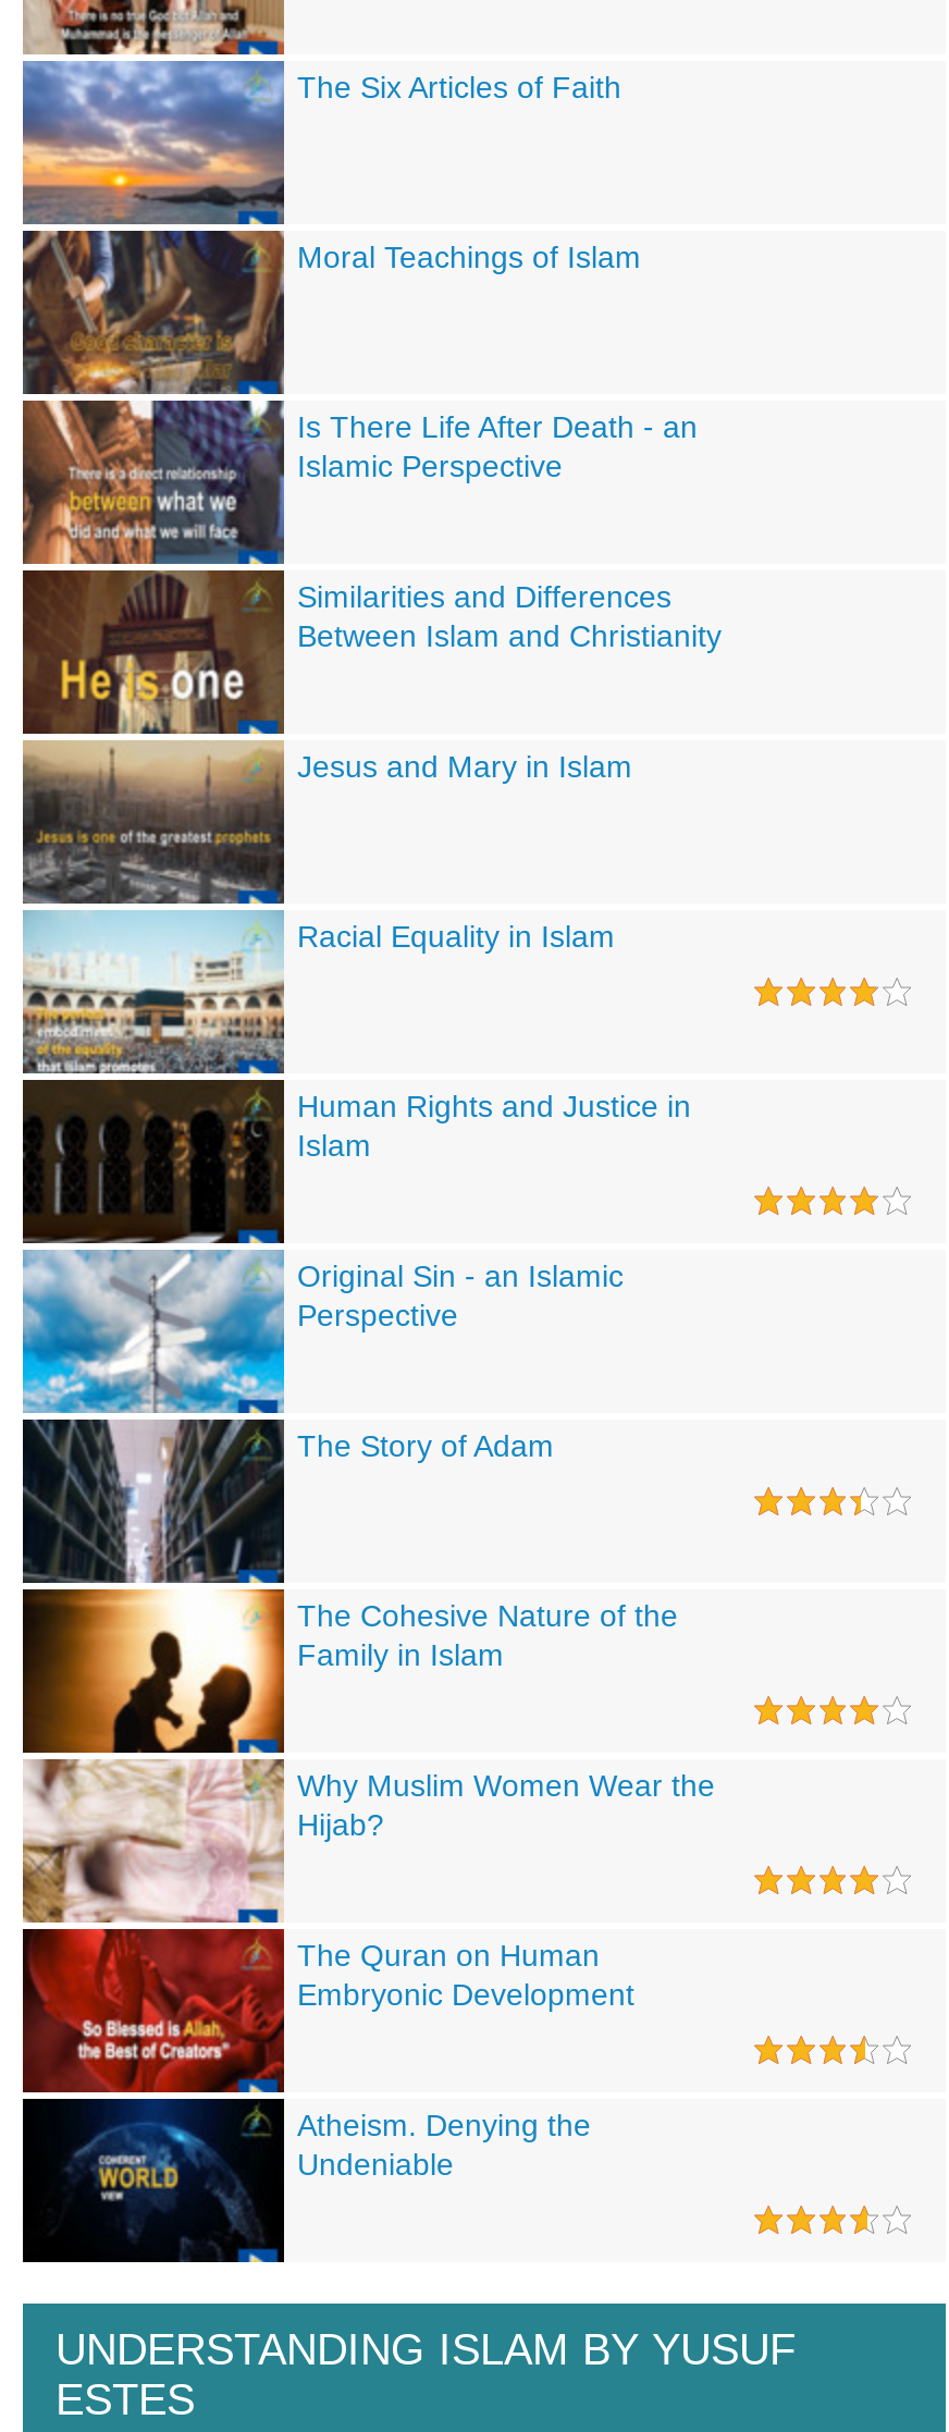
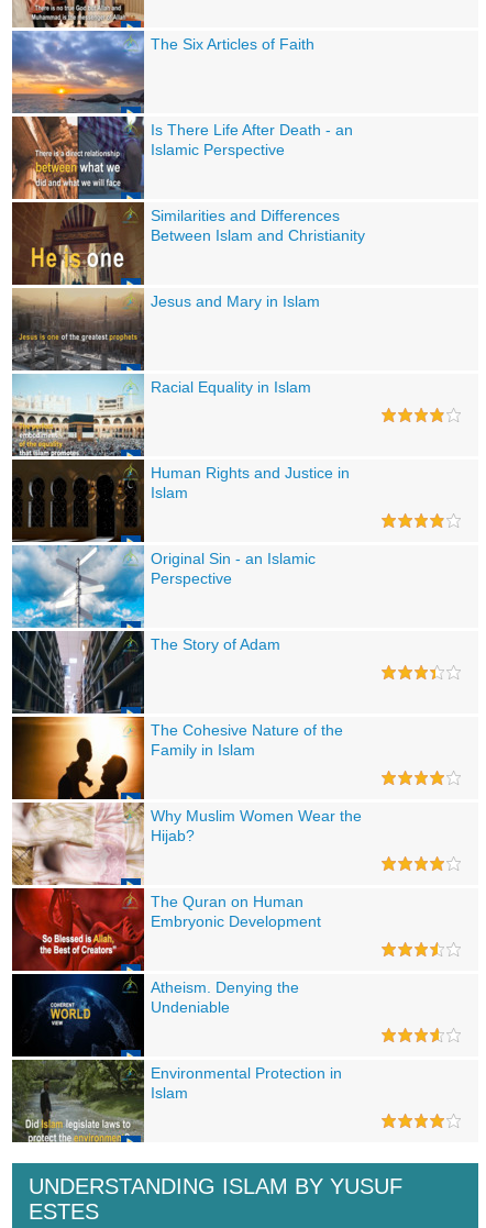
- [image]
- Moral Teachings of Islam

moved up: Is There Life After Death - an | Islamic Perspective | Similarities and Differences | ... | Atheism. Denying the | Undeniable

+ [image]
+ Environmental Protection in
+ Islam
